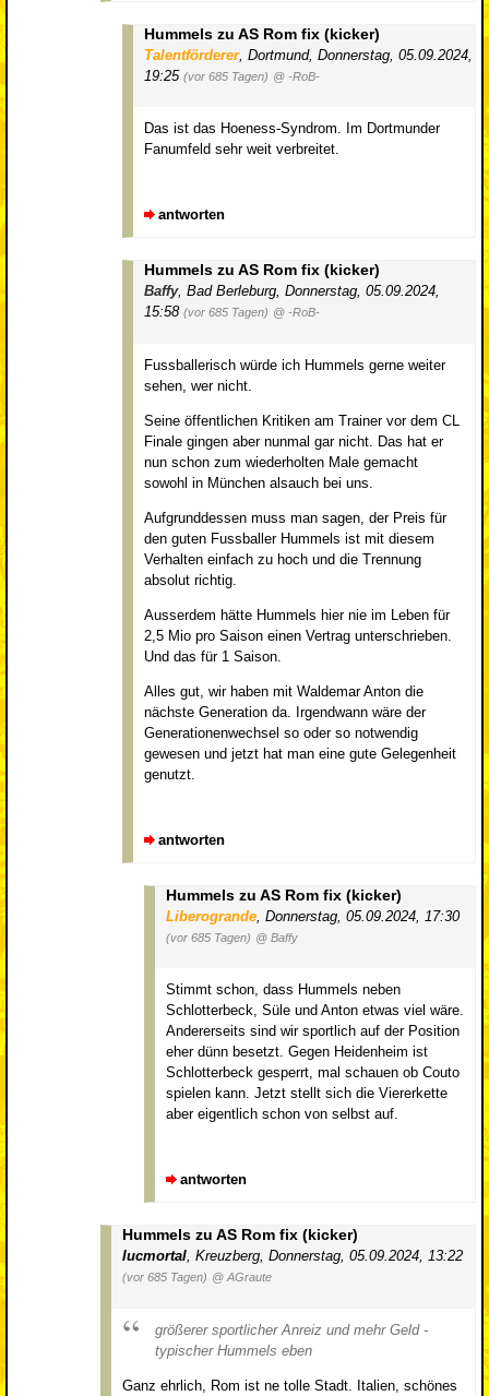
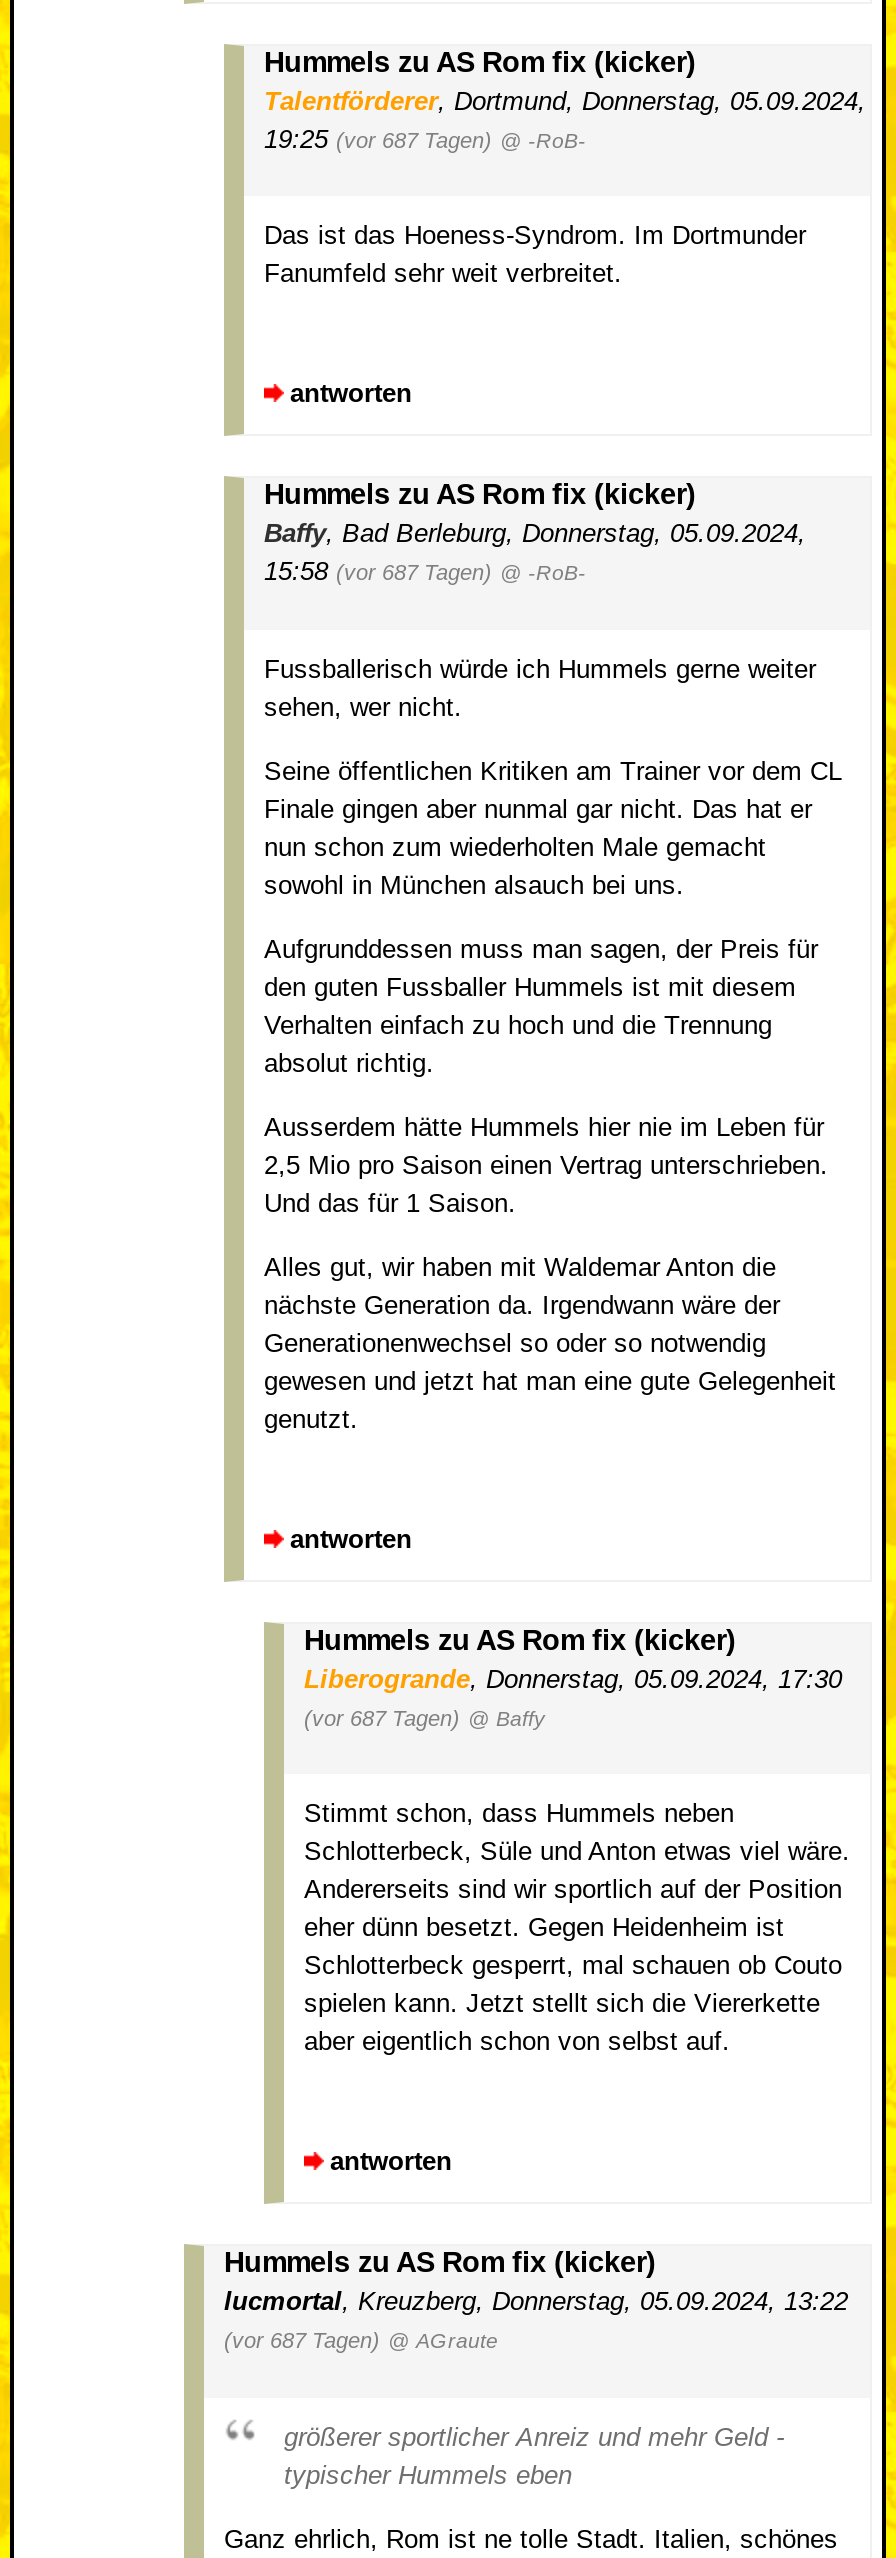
- 19:25 (vor 685 Tagen) @ -RoB-
+ 19:25 (vor 687 Tagen) @ -RoB-

- 15:58 (vor 685 Tagen) @ -RoB-
+ 15:58 (vor 687 Tagen) @ -RoB-

- (vor 685 Tagen) @ Baffy
+ (vor 687 Tagen) @ Baffy

- (vor 685 Tagen) @ AGraute
+ (vor 687 Tagen) @ AGraute
